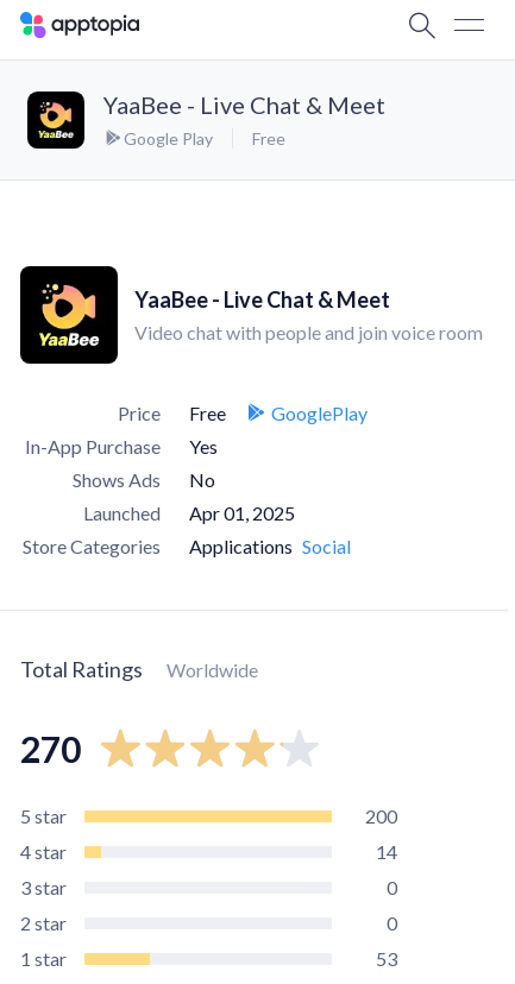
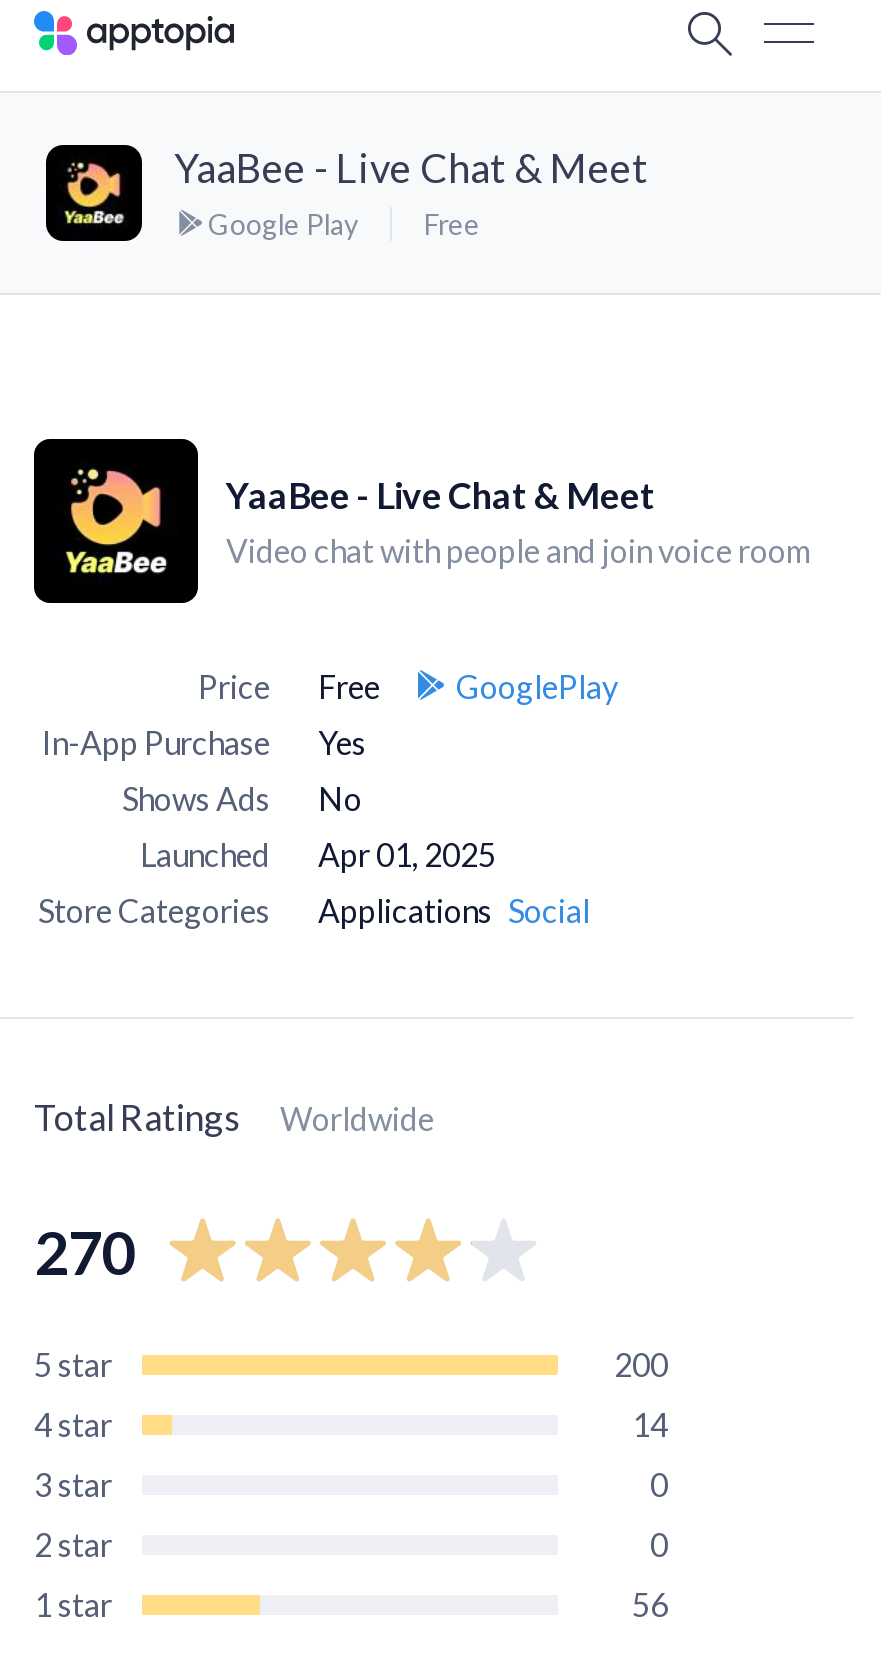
- 53
+ 56
